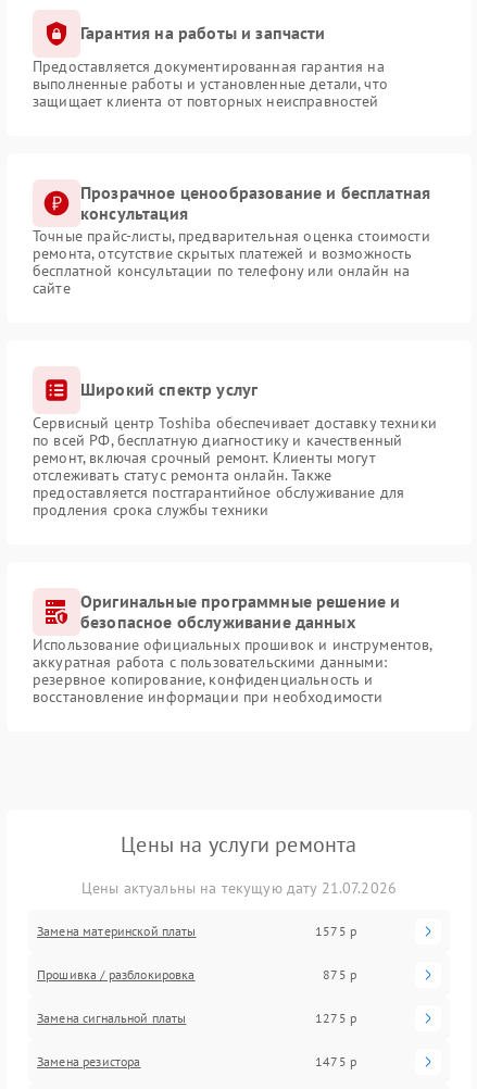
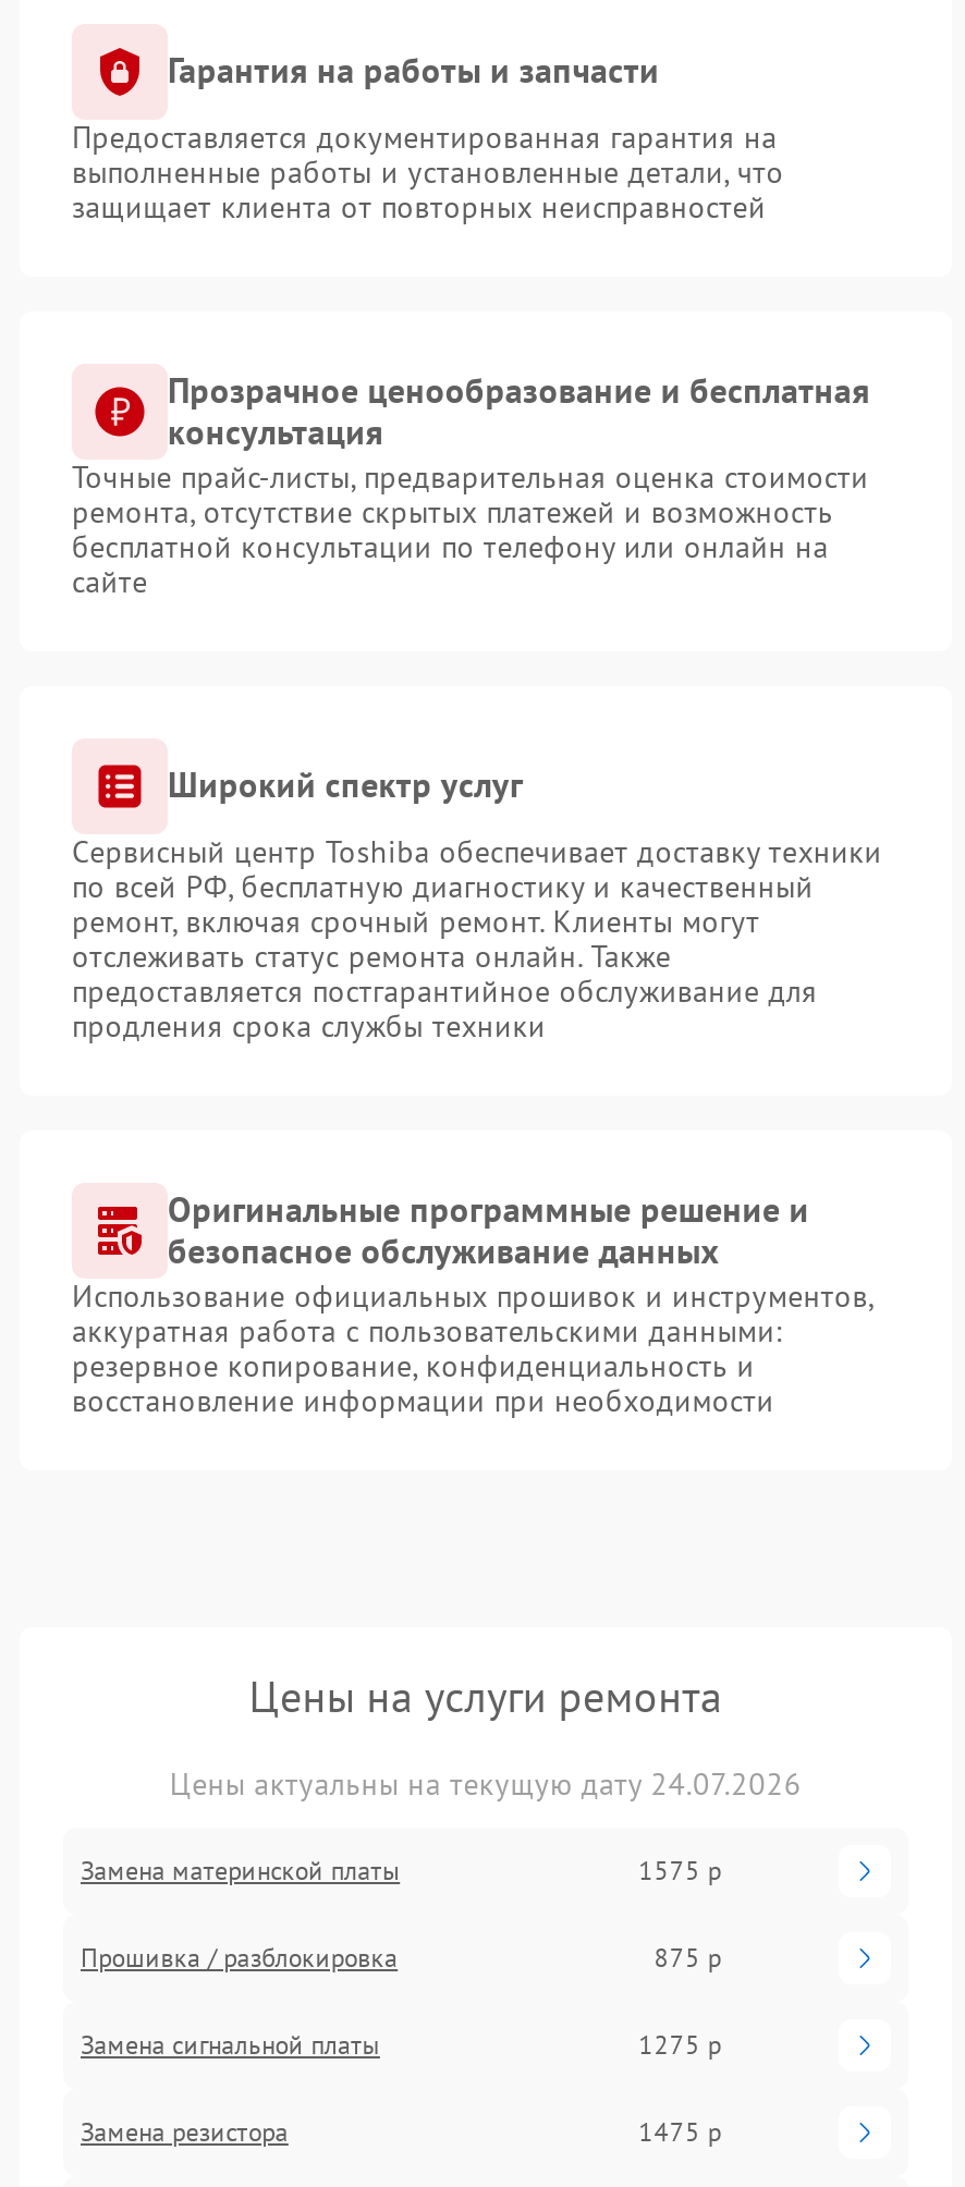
- Цены актуальны на текущую дату 21.07.2026
+ Цены актуальны на текущую дату 24.07.2026
